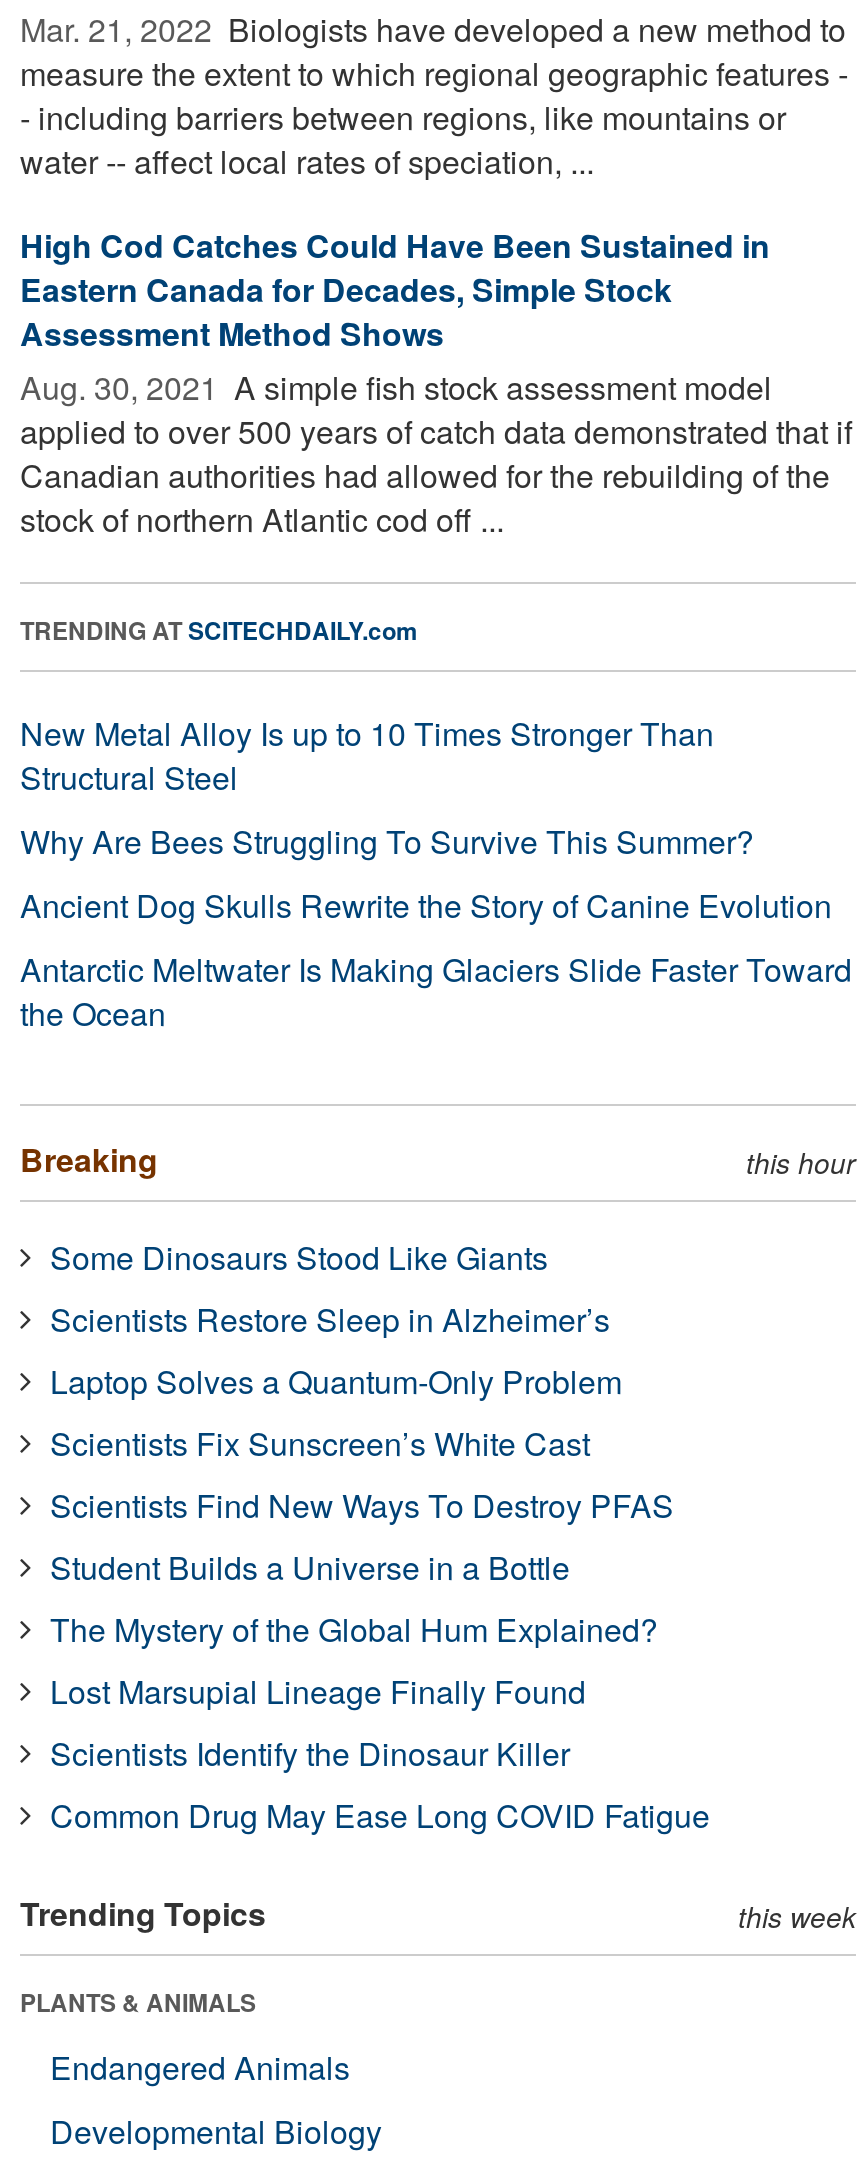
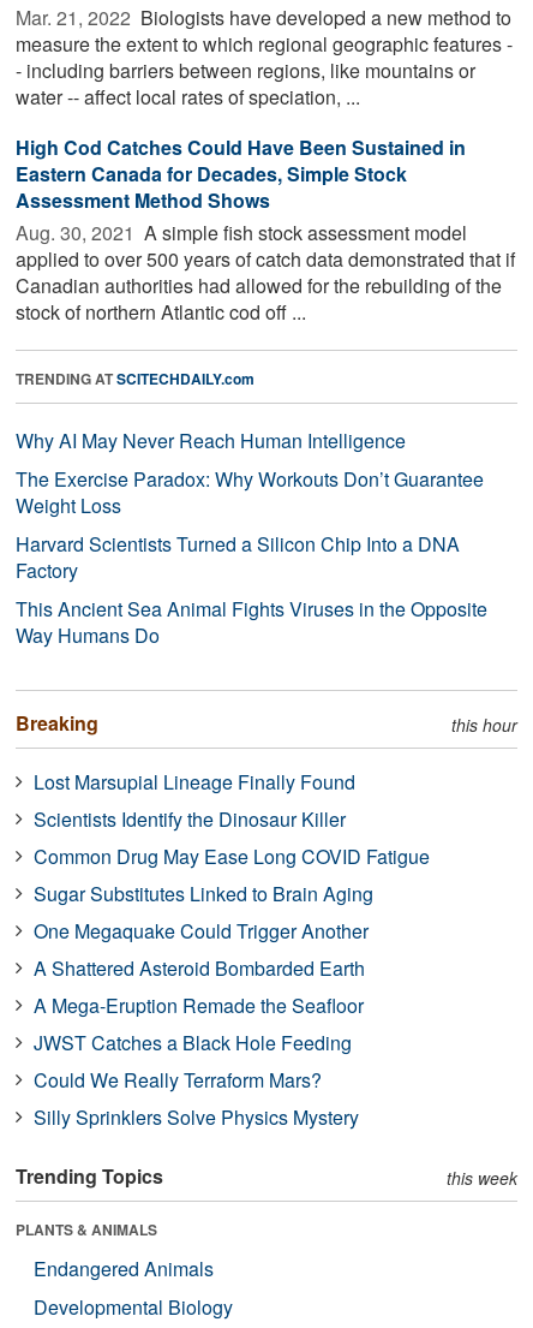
- New Metal Alloy Is up to 10 Times Stronger Than
- Structural Steel
- Why Are Bees Struggling To Survive This Summer?
- Ancient Dog Skulls Rewrite the Story of Canine Evolution
- Antarctic Meltwater Is Making Glaciers Slide Faster Toward
- the Ocean
+ Why AI May Never Reach Human Intelligence
+ The Exercise Paradox: Why Workouts Don’t Guarantee
+ Weight Loss
+ Harvard Scientists Turned a Silicon Chip Into a DNA
+ Factory
+ This Ancient Sea Animal Fights Viruses in the Opposite
+ Way Humans Do

- Some Dinosaurs Stood Like Giants
- Scientists Restore Sleep in Alzheimer’s
- Laptop Solves a Quantum-Only Problem
- Scientists Fix Sunscreen’s White Cast
- Scientists Find New Ways To Destroy PFAS
- Student Builds a Universe in a Bottle
- The Mystery of the Global Hum Explained?

moved up: Lost Marsupial Lineage Finally Found | Scientists Identify the Dinosaur Killer | Common Drug May Ease Long COVID Fatigue

+ Sugar Substitutes Linked to Brain Aging
+ One Megaquake Could Trigger Another
+ A Shattered Asteroid Bombarded Earth
+ A Mega-Eruption Remade the Seafloor
+ JWST Catches a Black Hole Feeding
+ Could We Really Terraform Mars?
+ Silly Sprinklers Solve Physics Mystery
